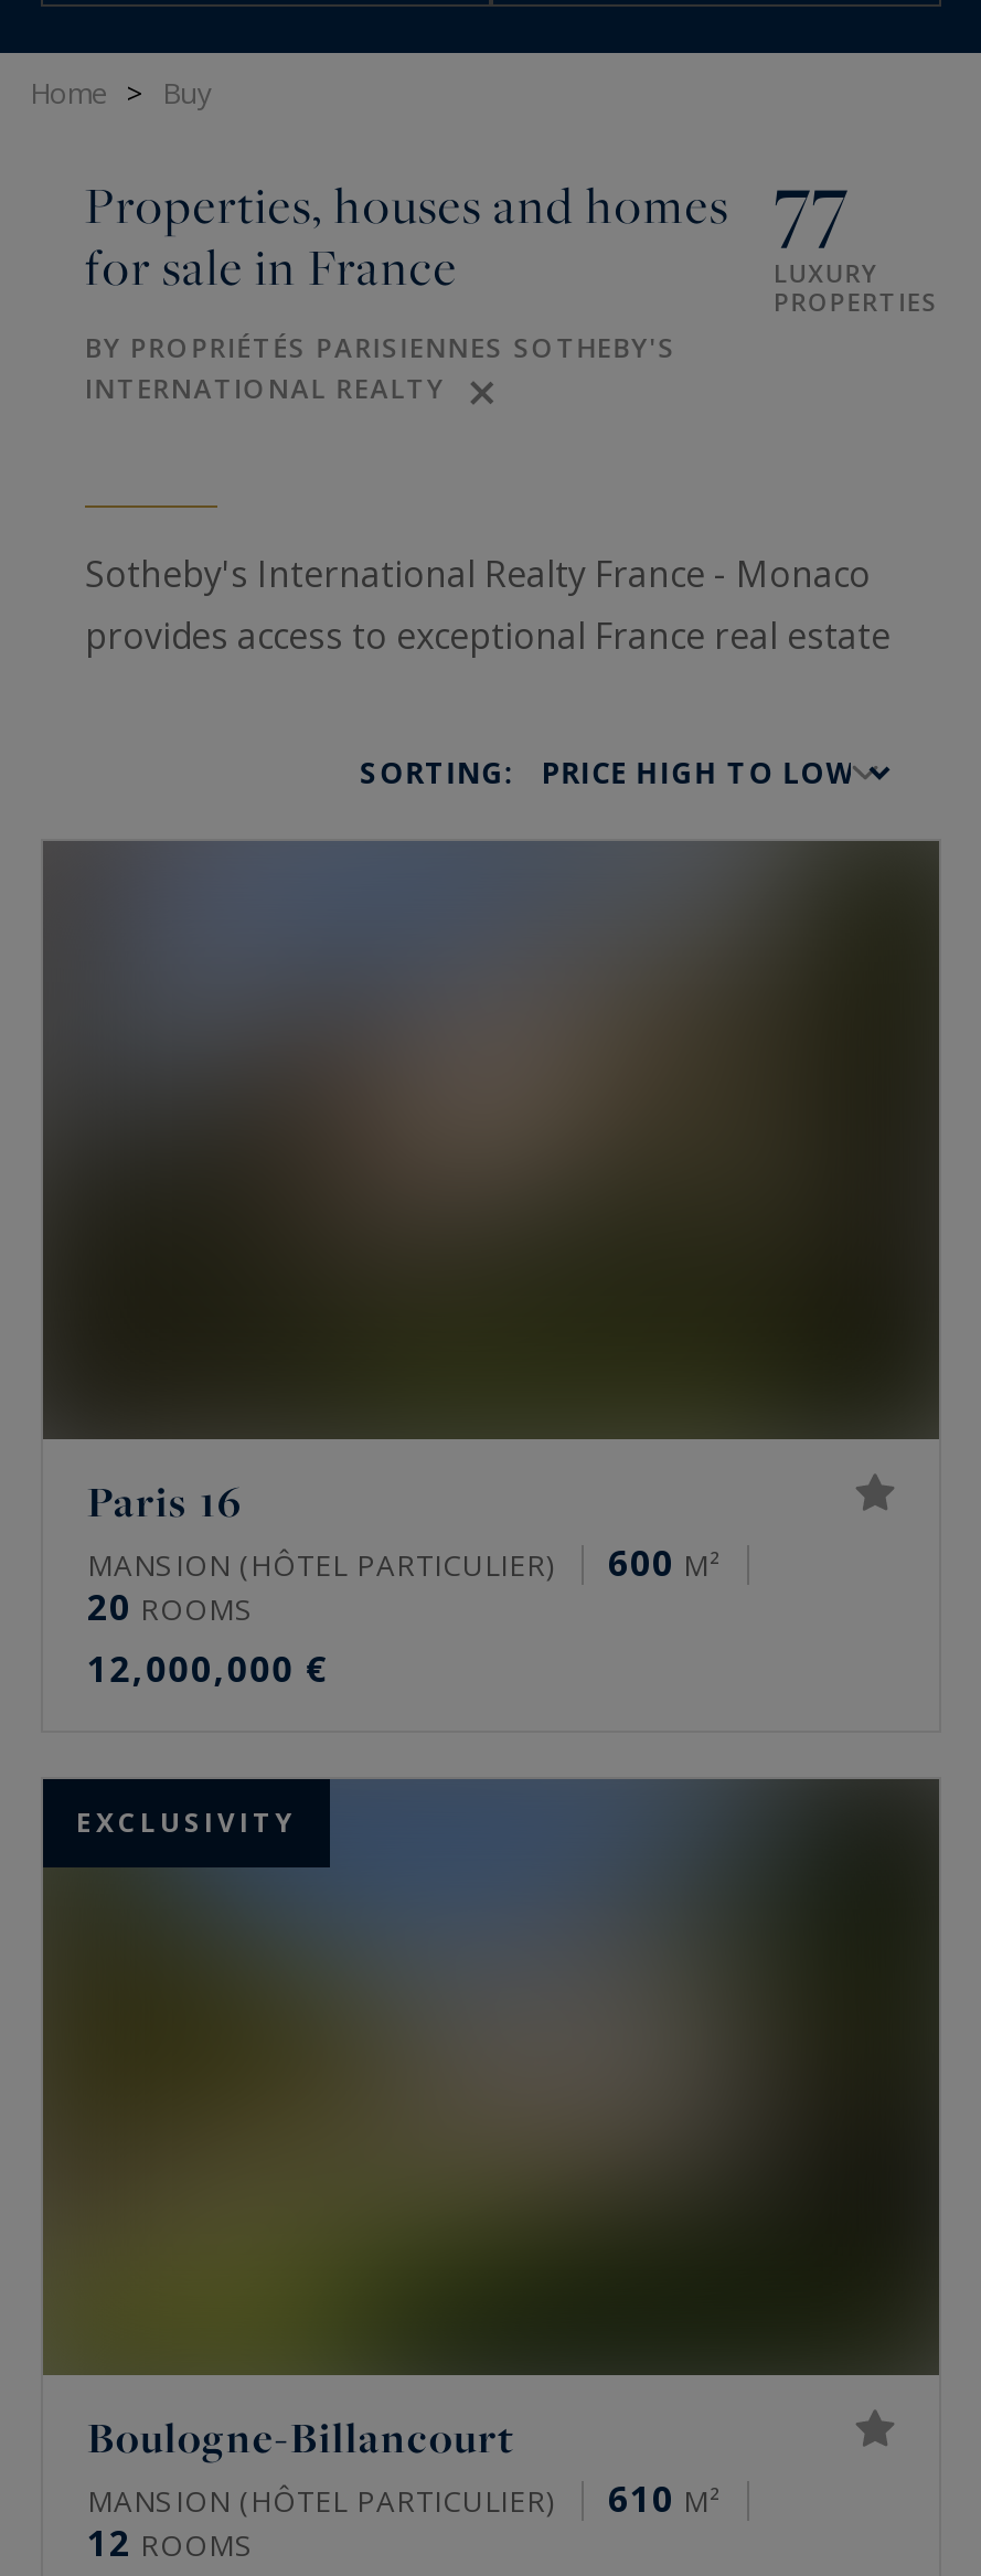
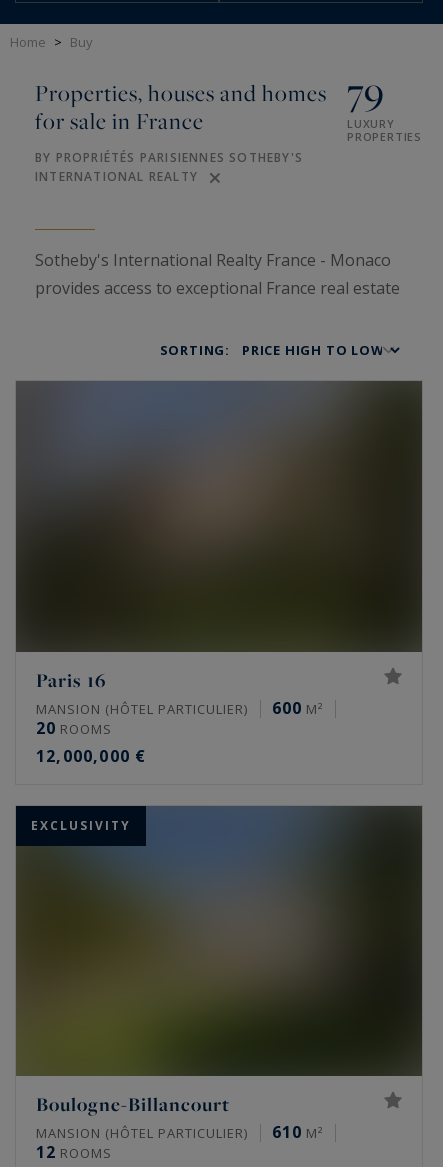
- Properties, houses and homes 77
+ Properties, houses and homes 79
